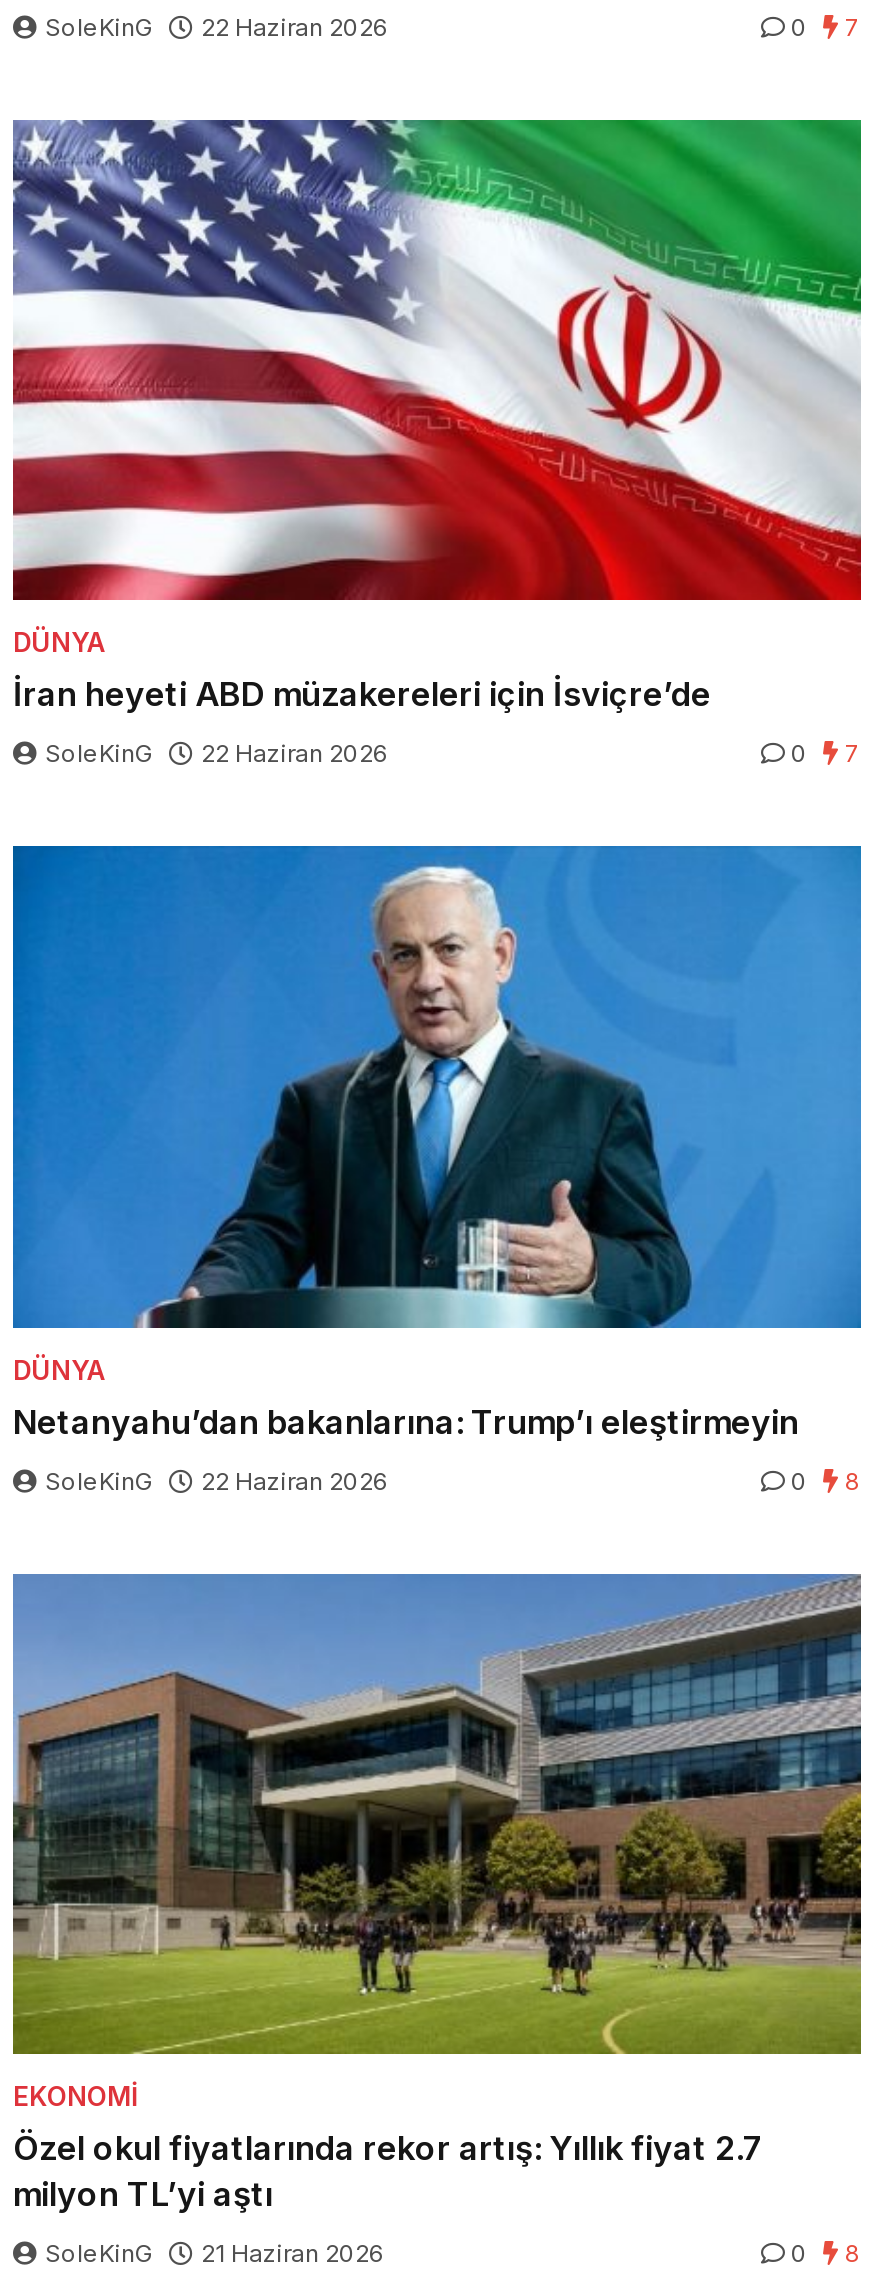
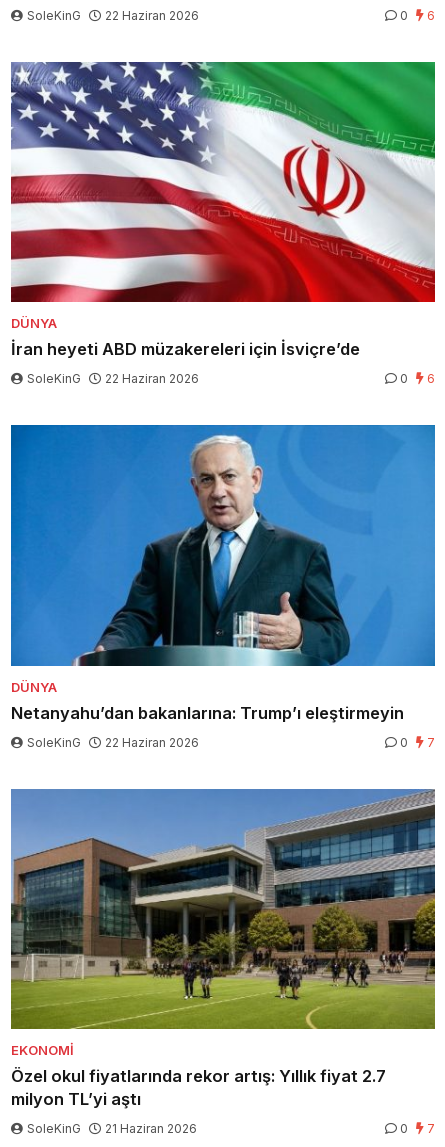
- 0 7
+ 0 6

- 0 7
+ 0 6

- 0 8
+ 0 7

- 0 8
+ 0 7
